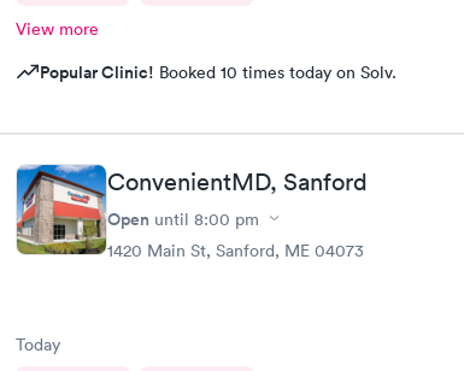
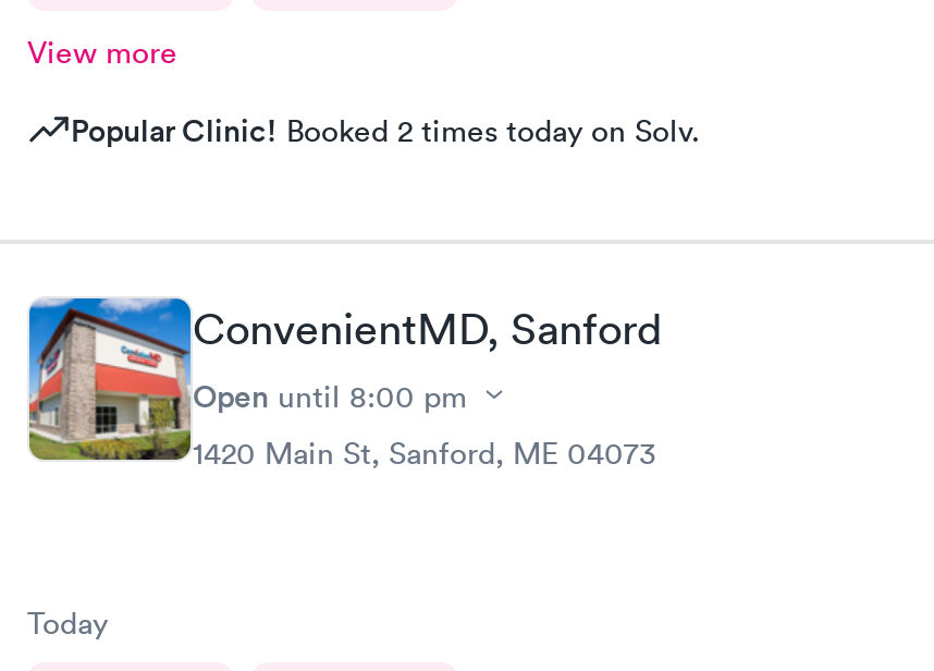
- Popular Clinic! Booked 10 times today on Solv.
+ Popular Clinic! Booked 2 times today on Solv.
